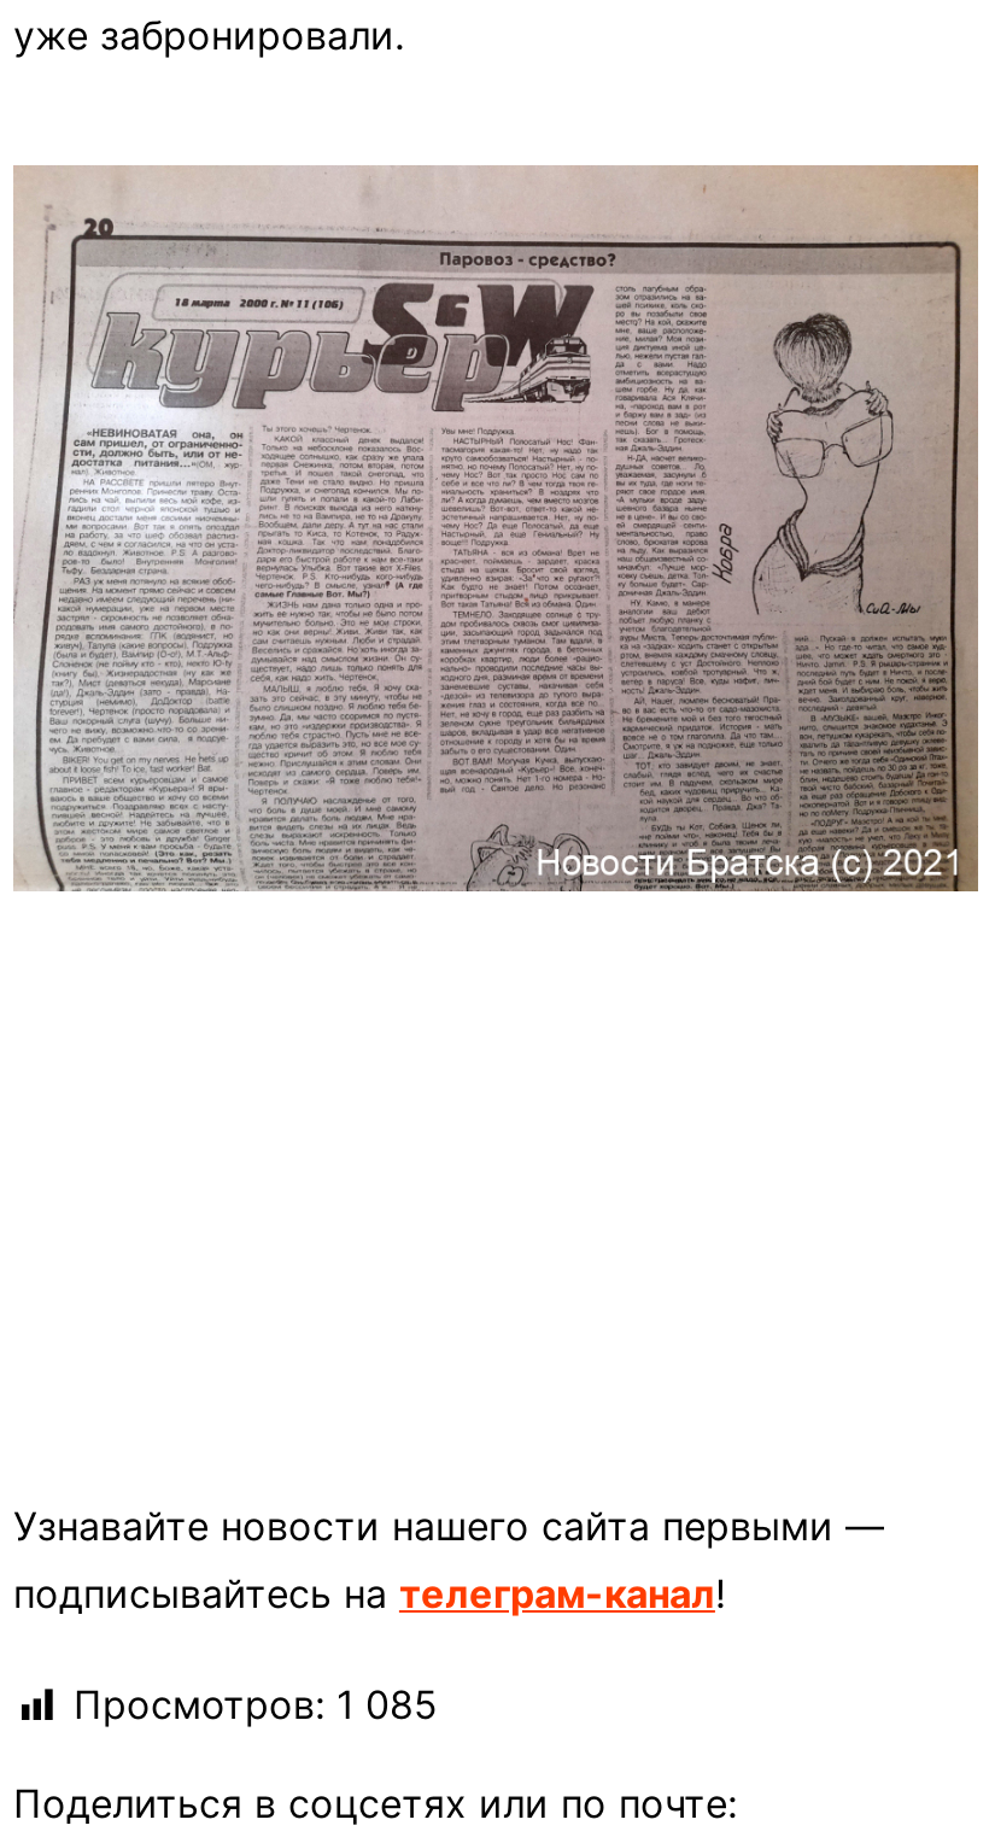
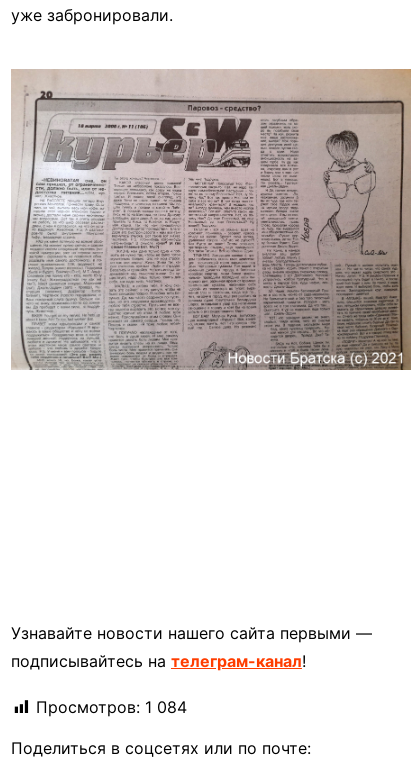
- Просмотров: 1 085
+ Просмотров: 1 084
